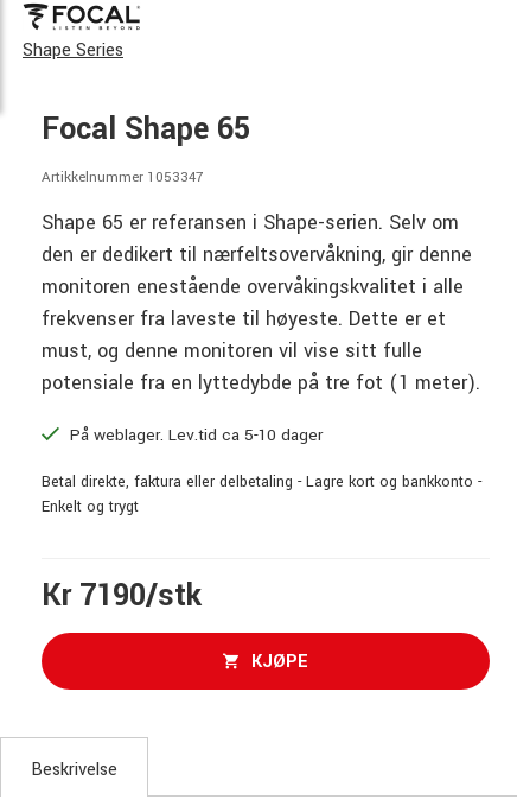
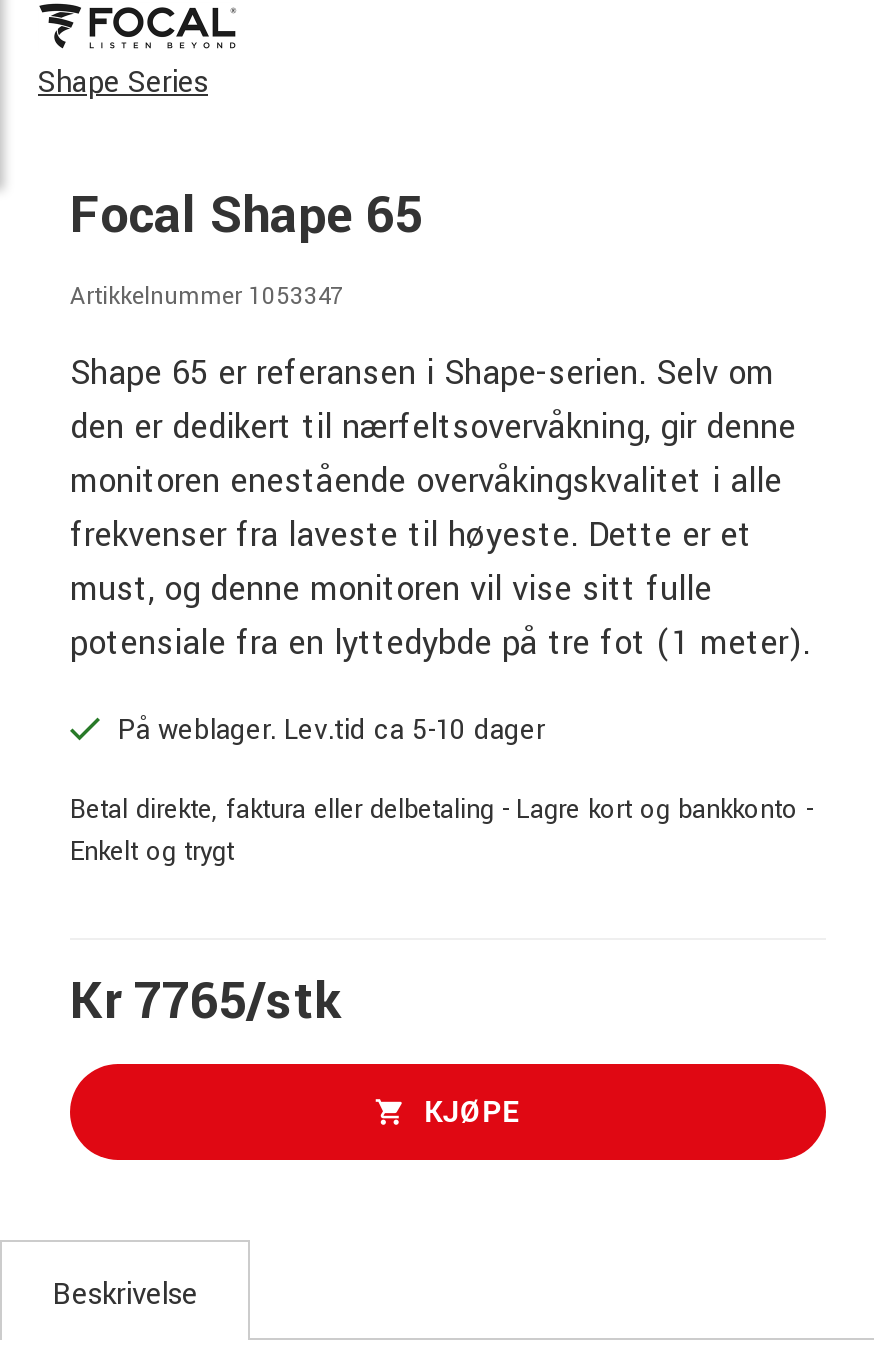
- Kr 7190/stk
+ Kr 7765/stk
